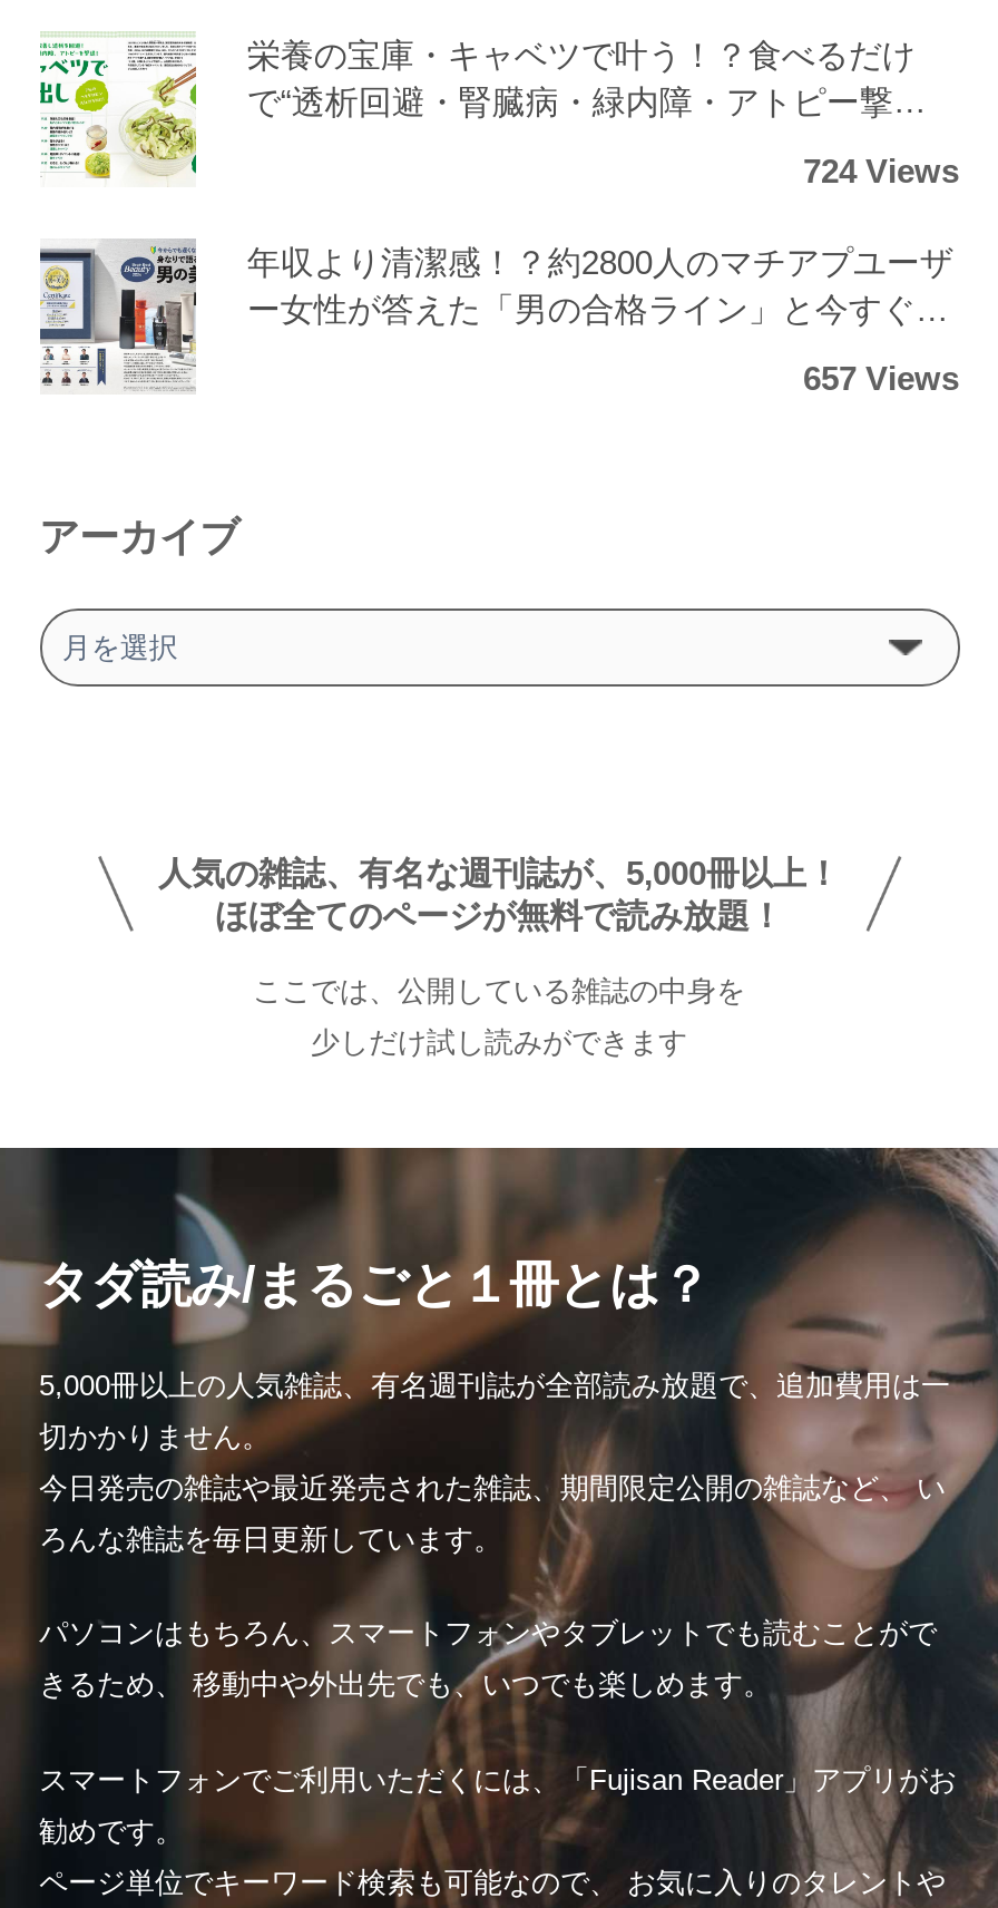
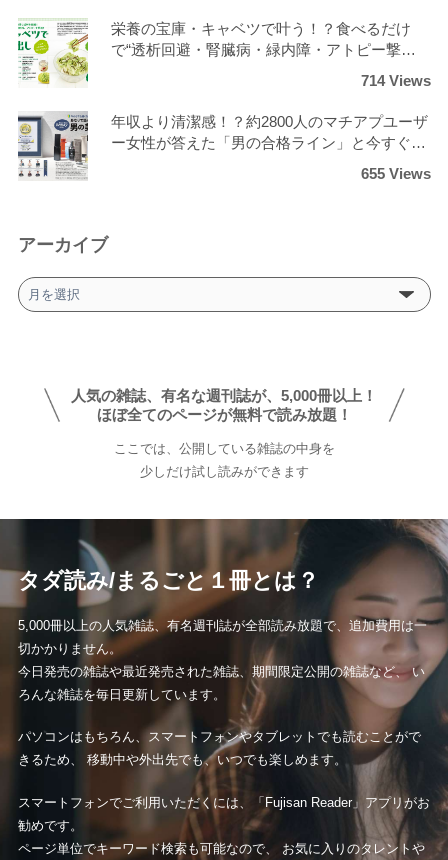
- 724 Views
+ 714 Views

- 657 Views
+ 655 Views
